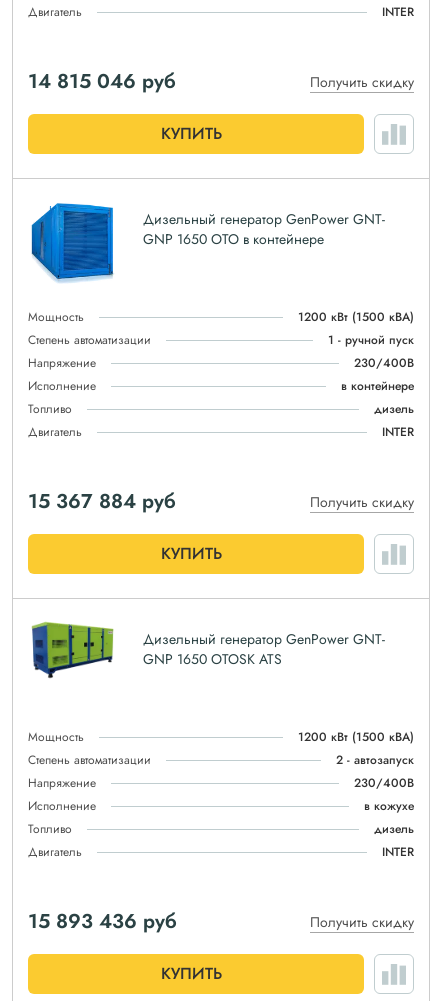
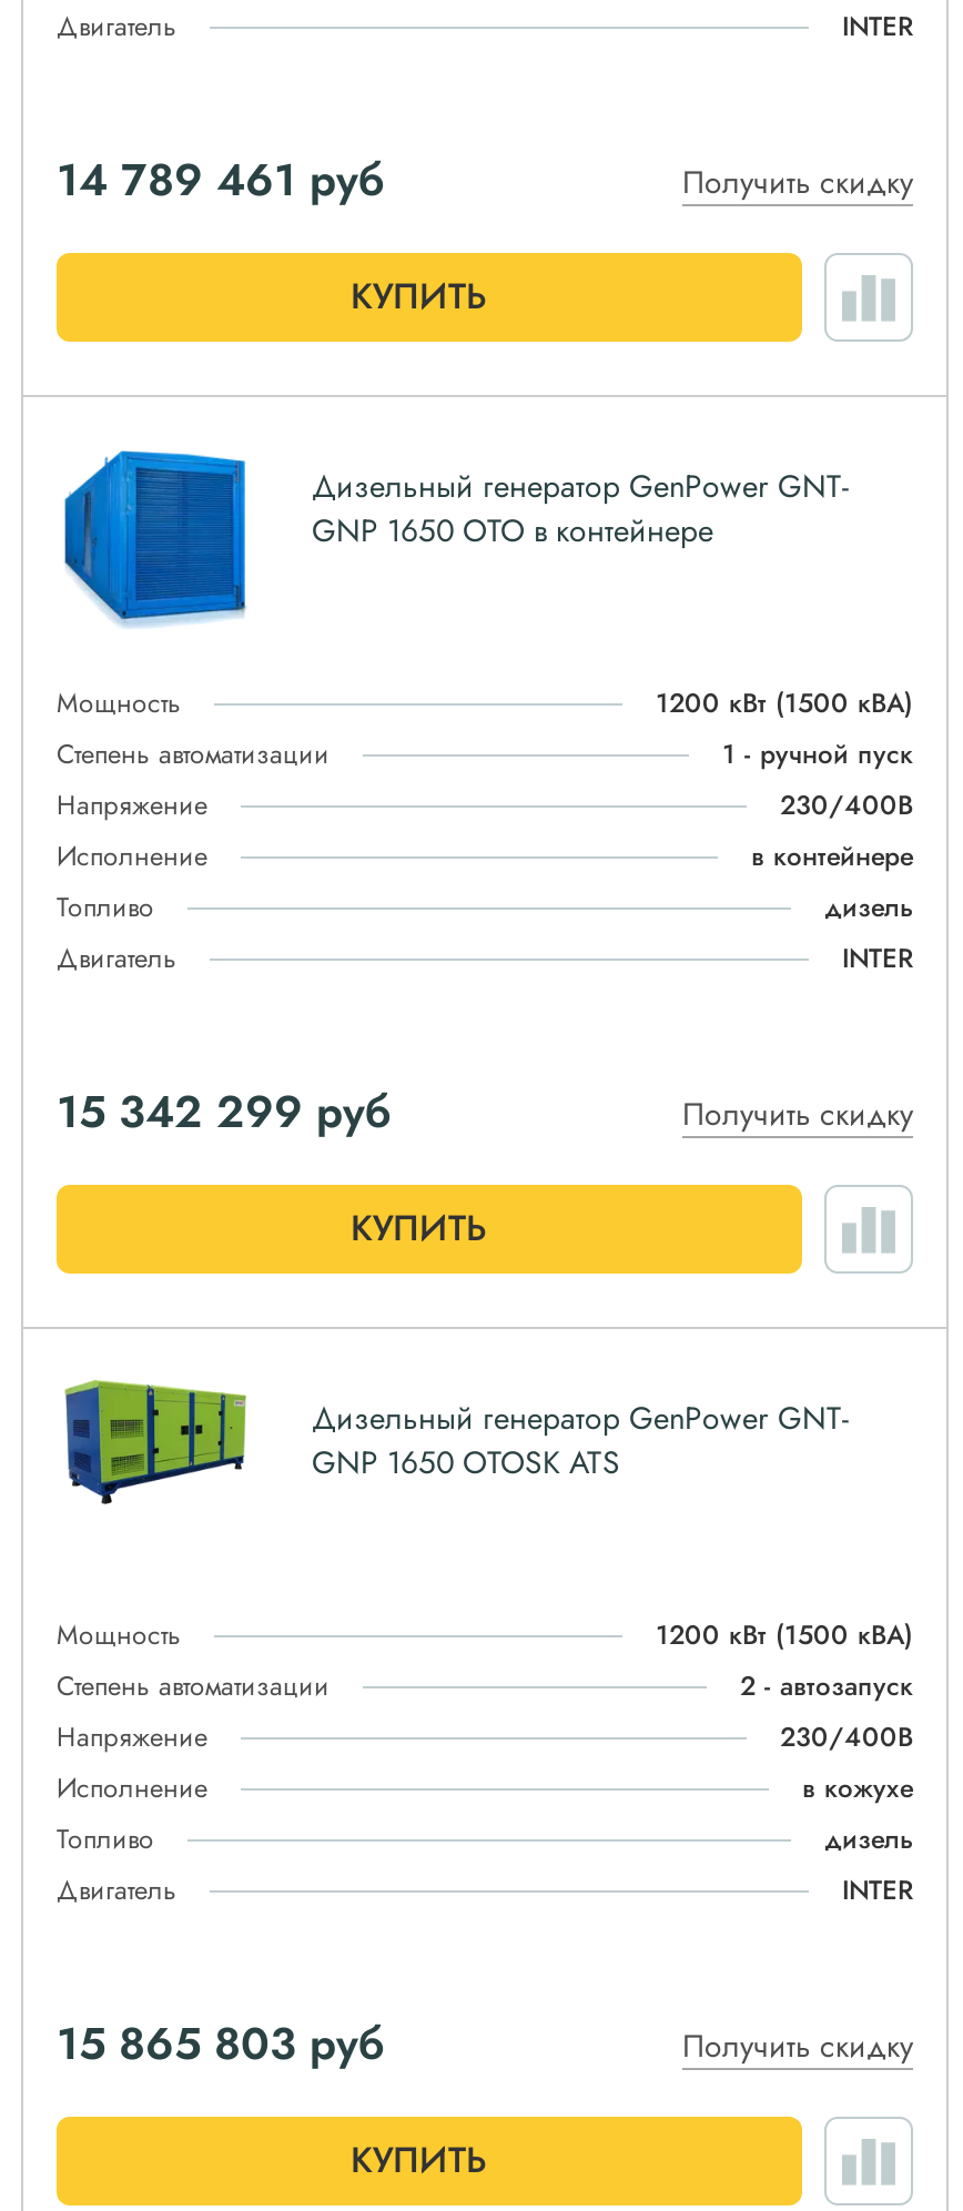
- 14 815 046 руб
+ 14 789 461 руб

- 15 367 884 руб
+ 15 342 299 руб

- 15 893 436 руб
+ 15 865 803 руб
